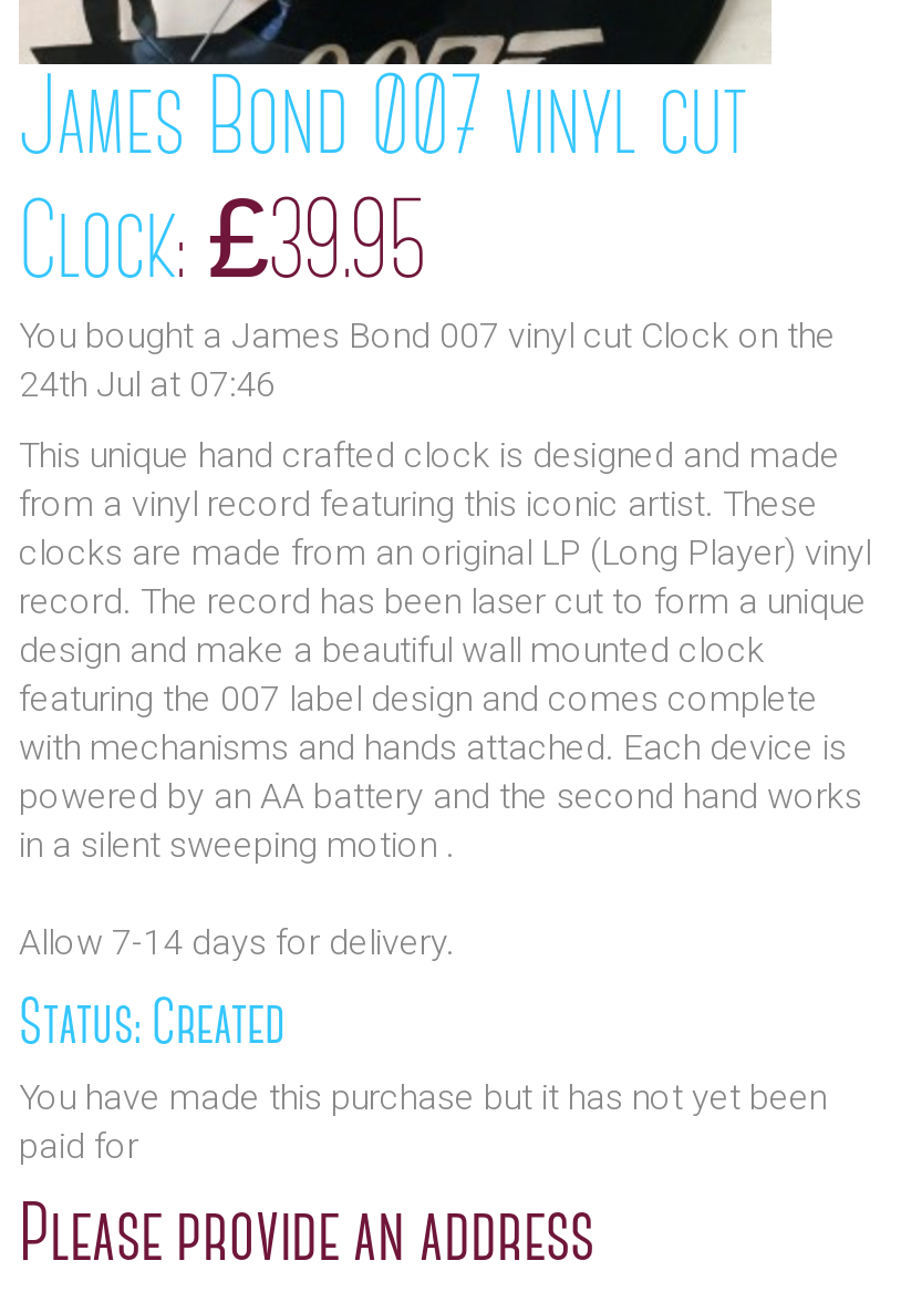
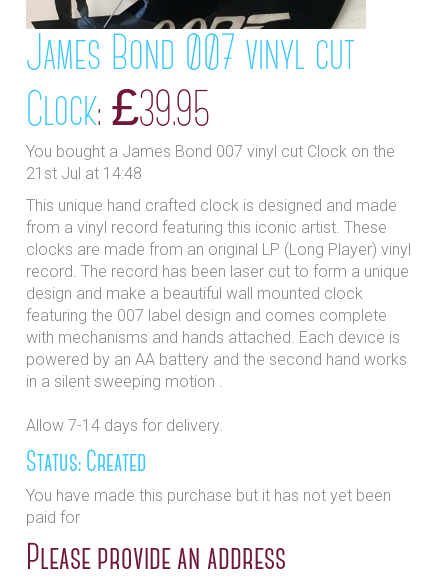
- 24th Jul at 07:46
+ 21st Jul at 14:48
